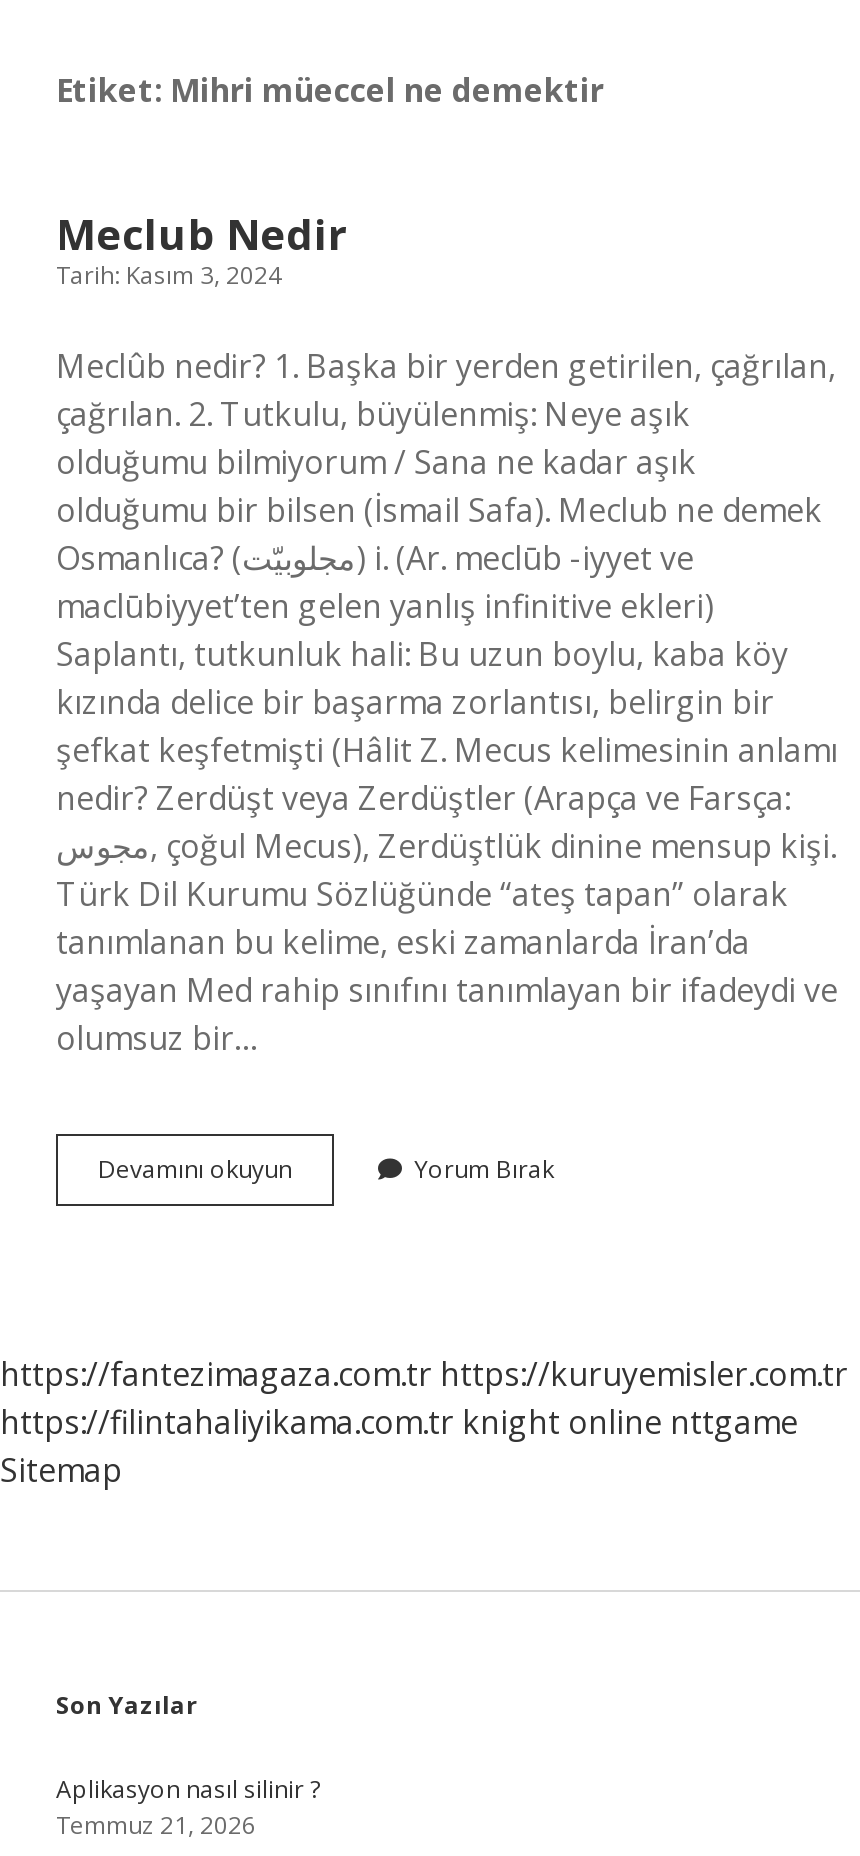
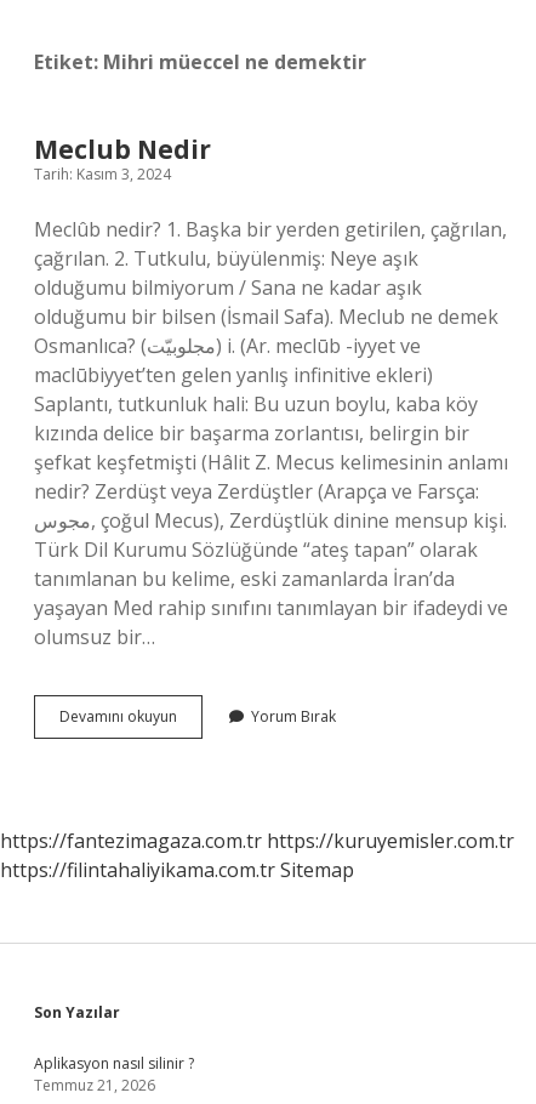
- https://filintahaliyikama.com.tr knight online nttgame
- Sitemap
+ https://filintahaliyikama.com.tr Sitemap
